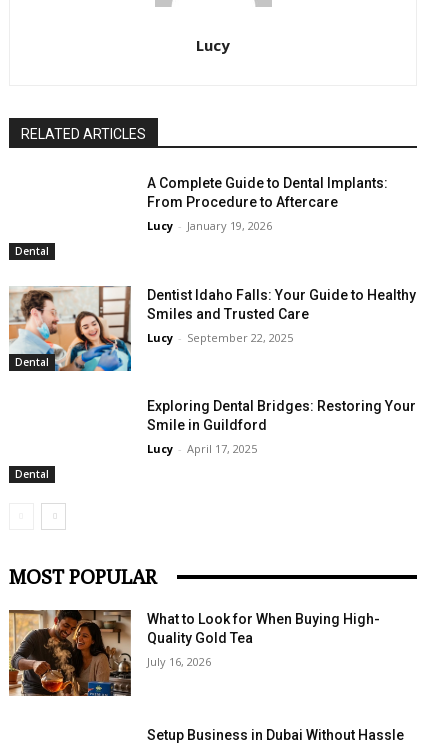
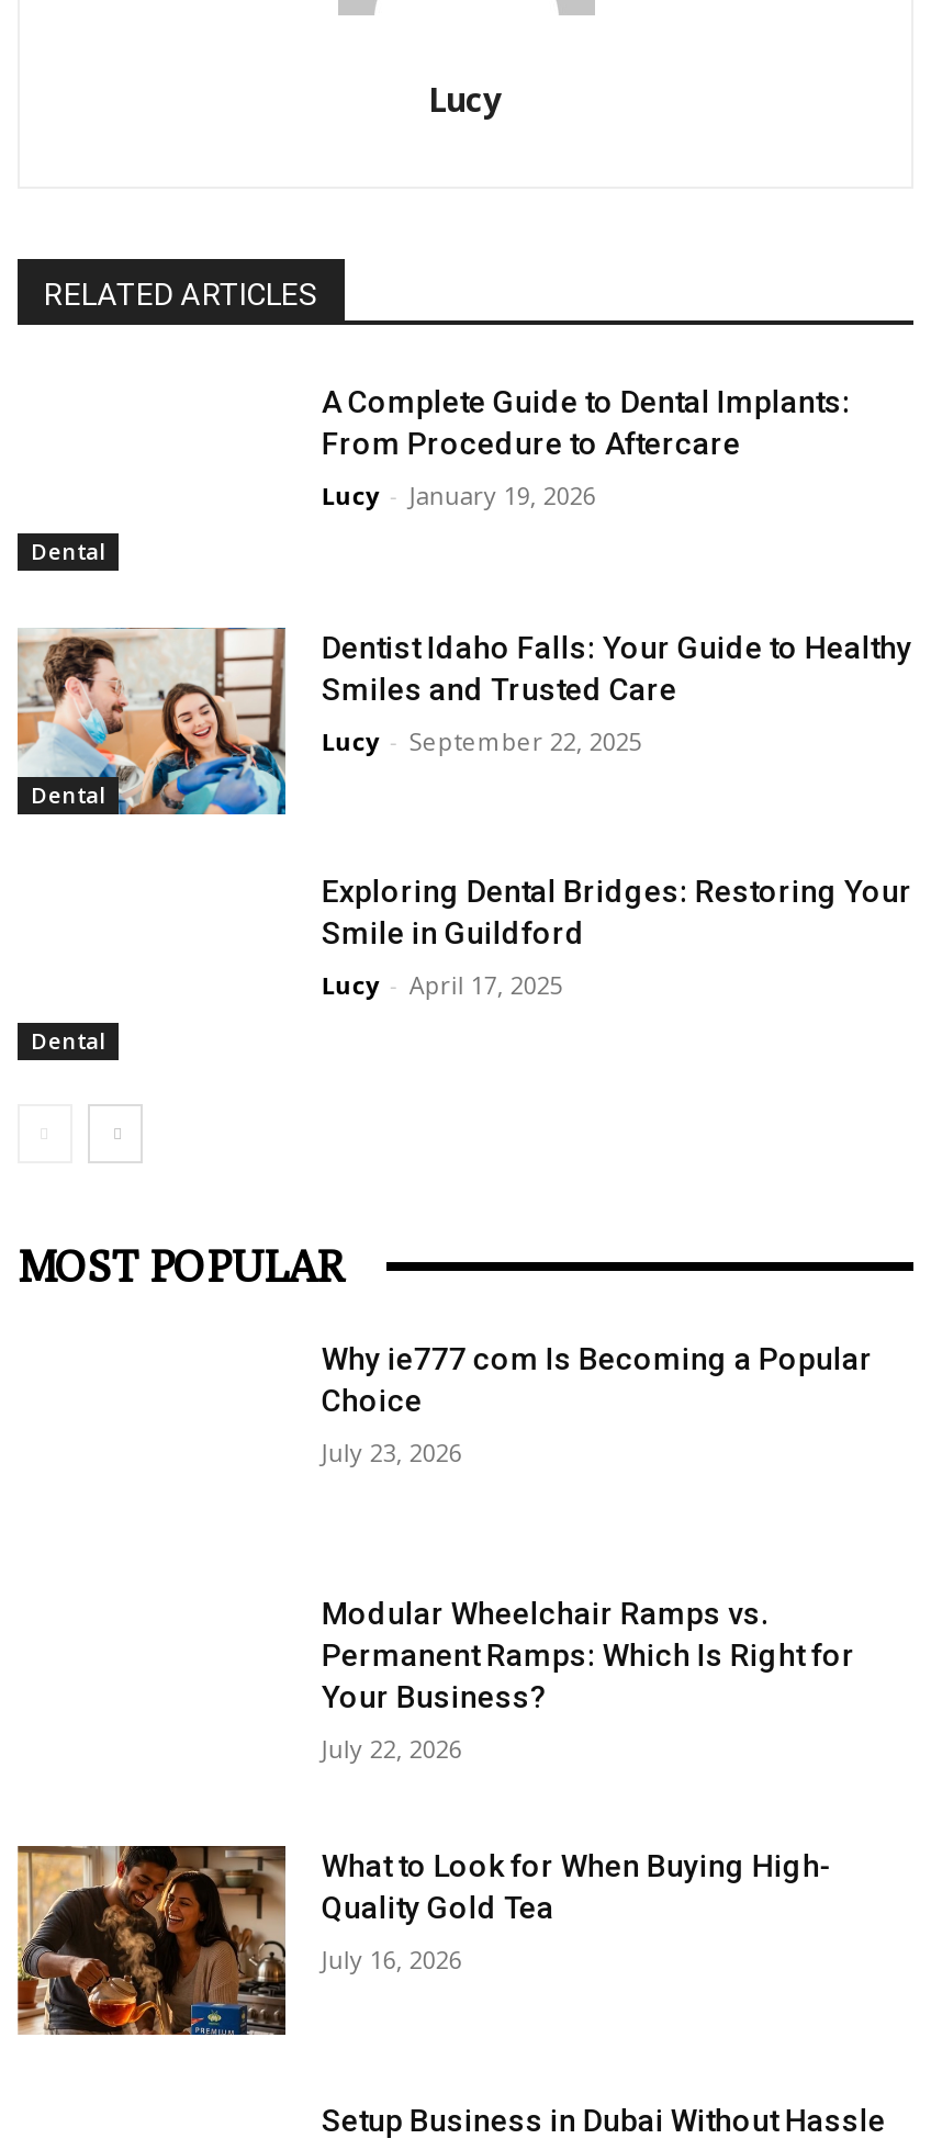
+ Why ie777 com Is Becoming a Popular
+ Choice
+ July 23, 2026

+ Modular Wheelchair Ramps vs.
+ Permanent Ramps: Which Is Right for
+ Your Business?
+ July 22, 2026
